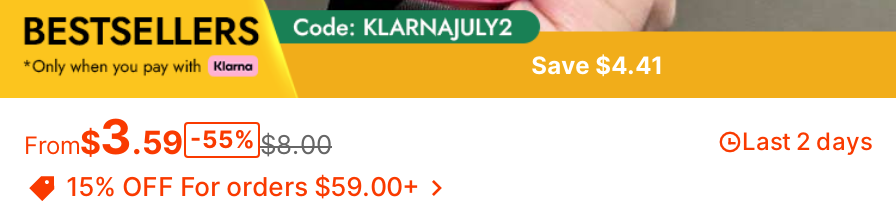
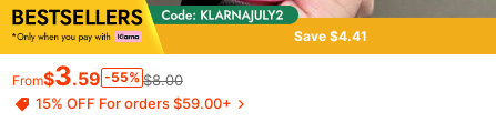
- Last 2 days
